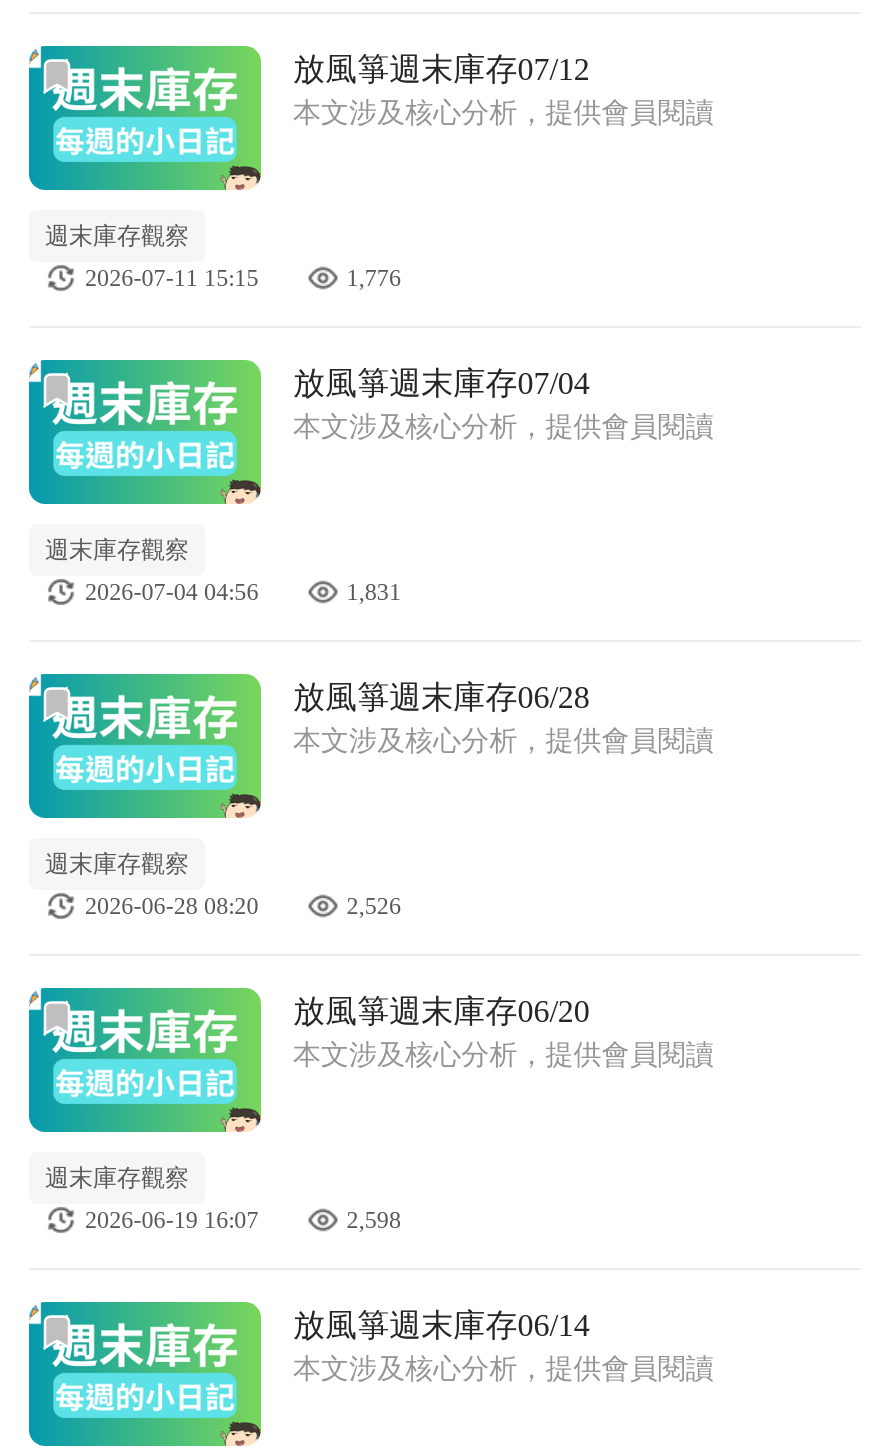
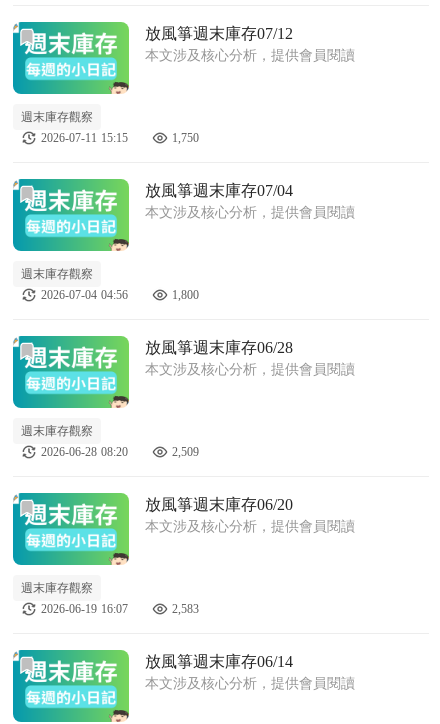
- 1,776
+ 1,750

- 1,831
+ 1,800

- 2,526
+ 2,509

- 2,598
+ 2,583
